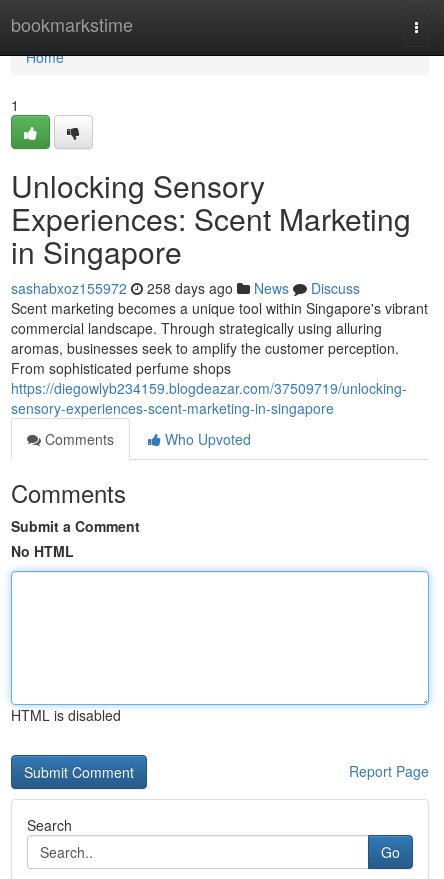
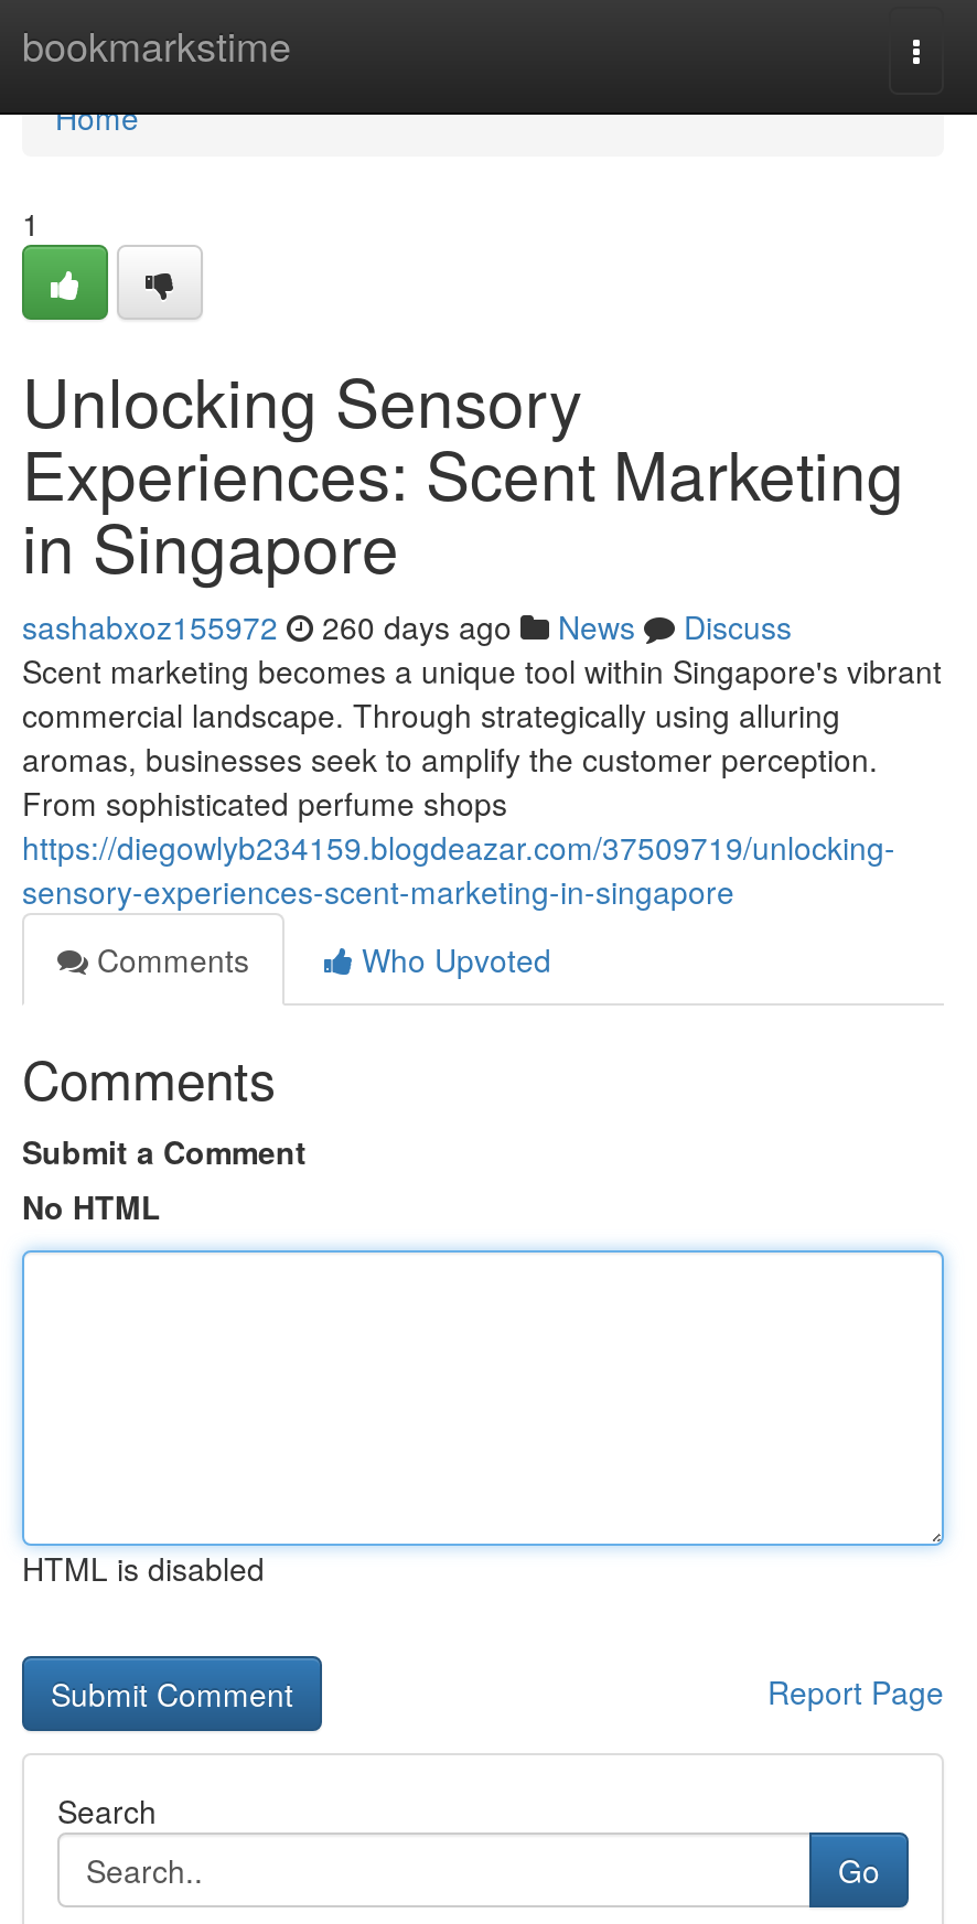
- sashabxoz155972 258 days ago News Discuss
+ sashabxoz155972 260 days ago News Discuss
